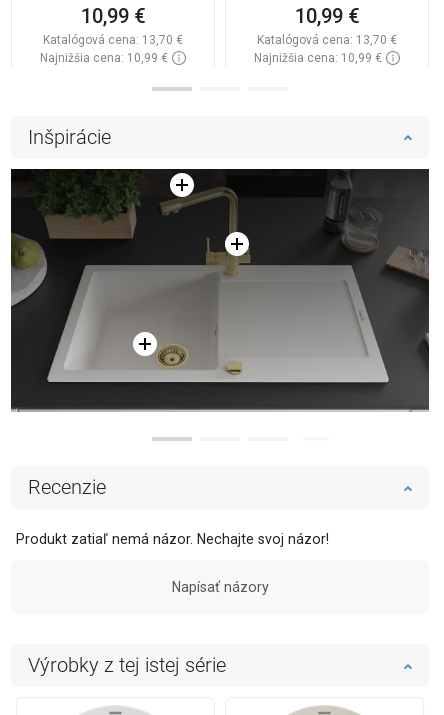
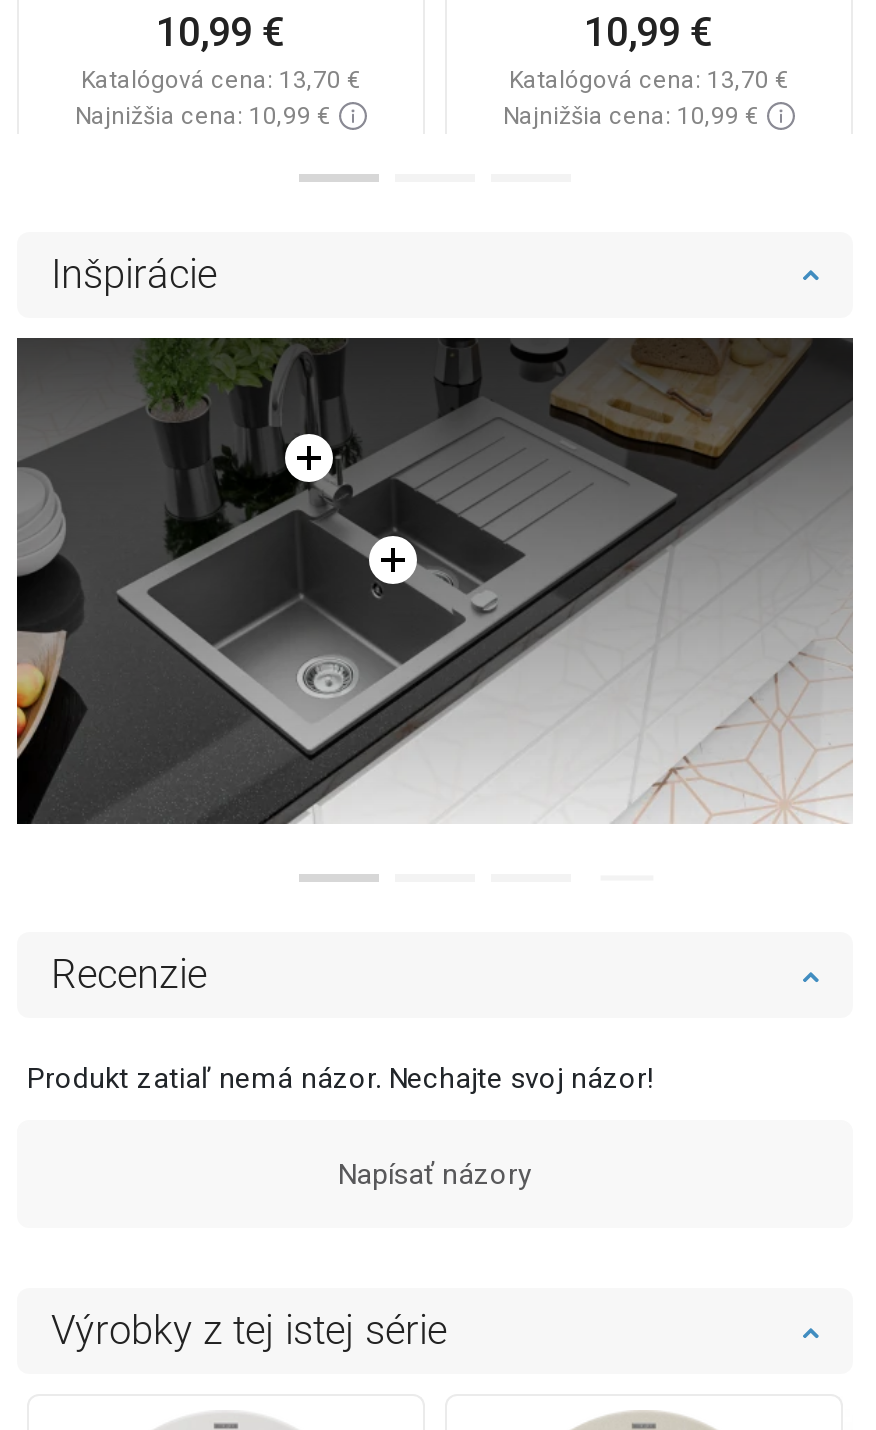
- [image]
+ [image]
